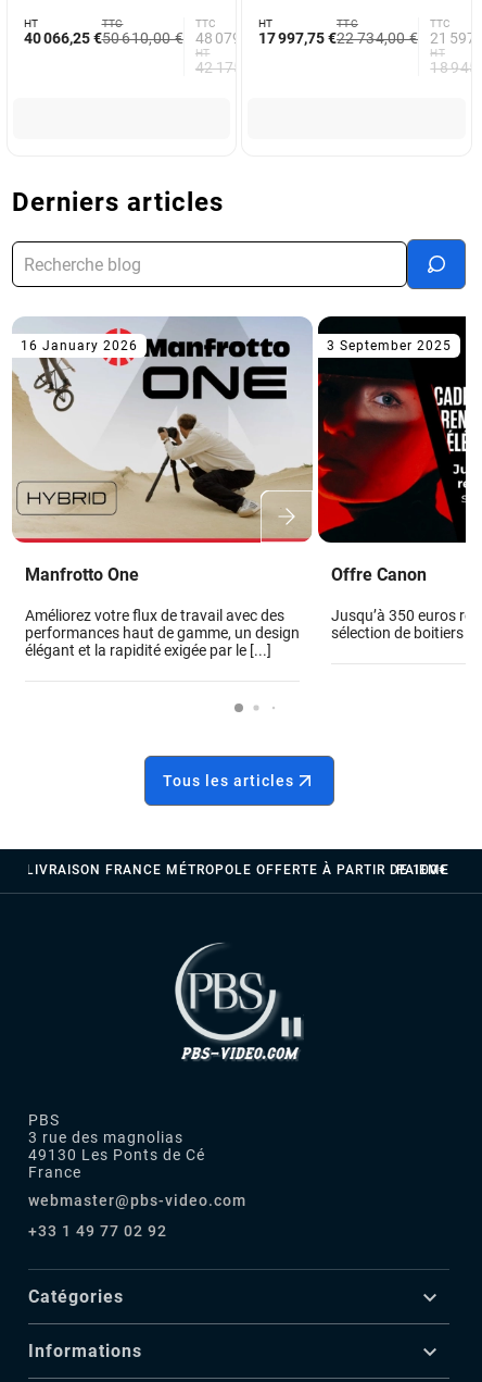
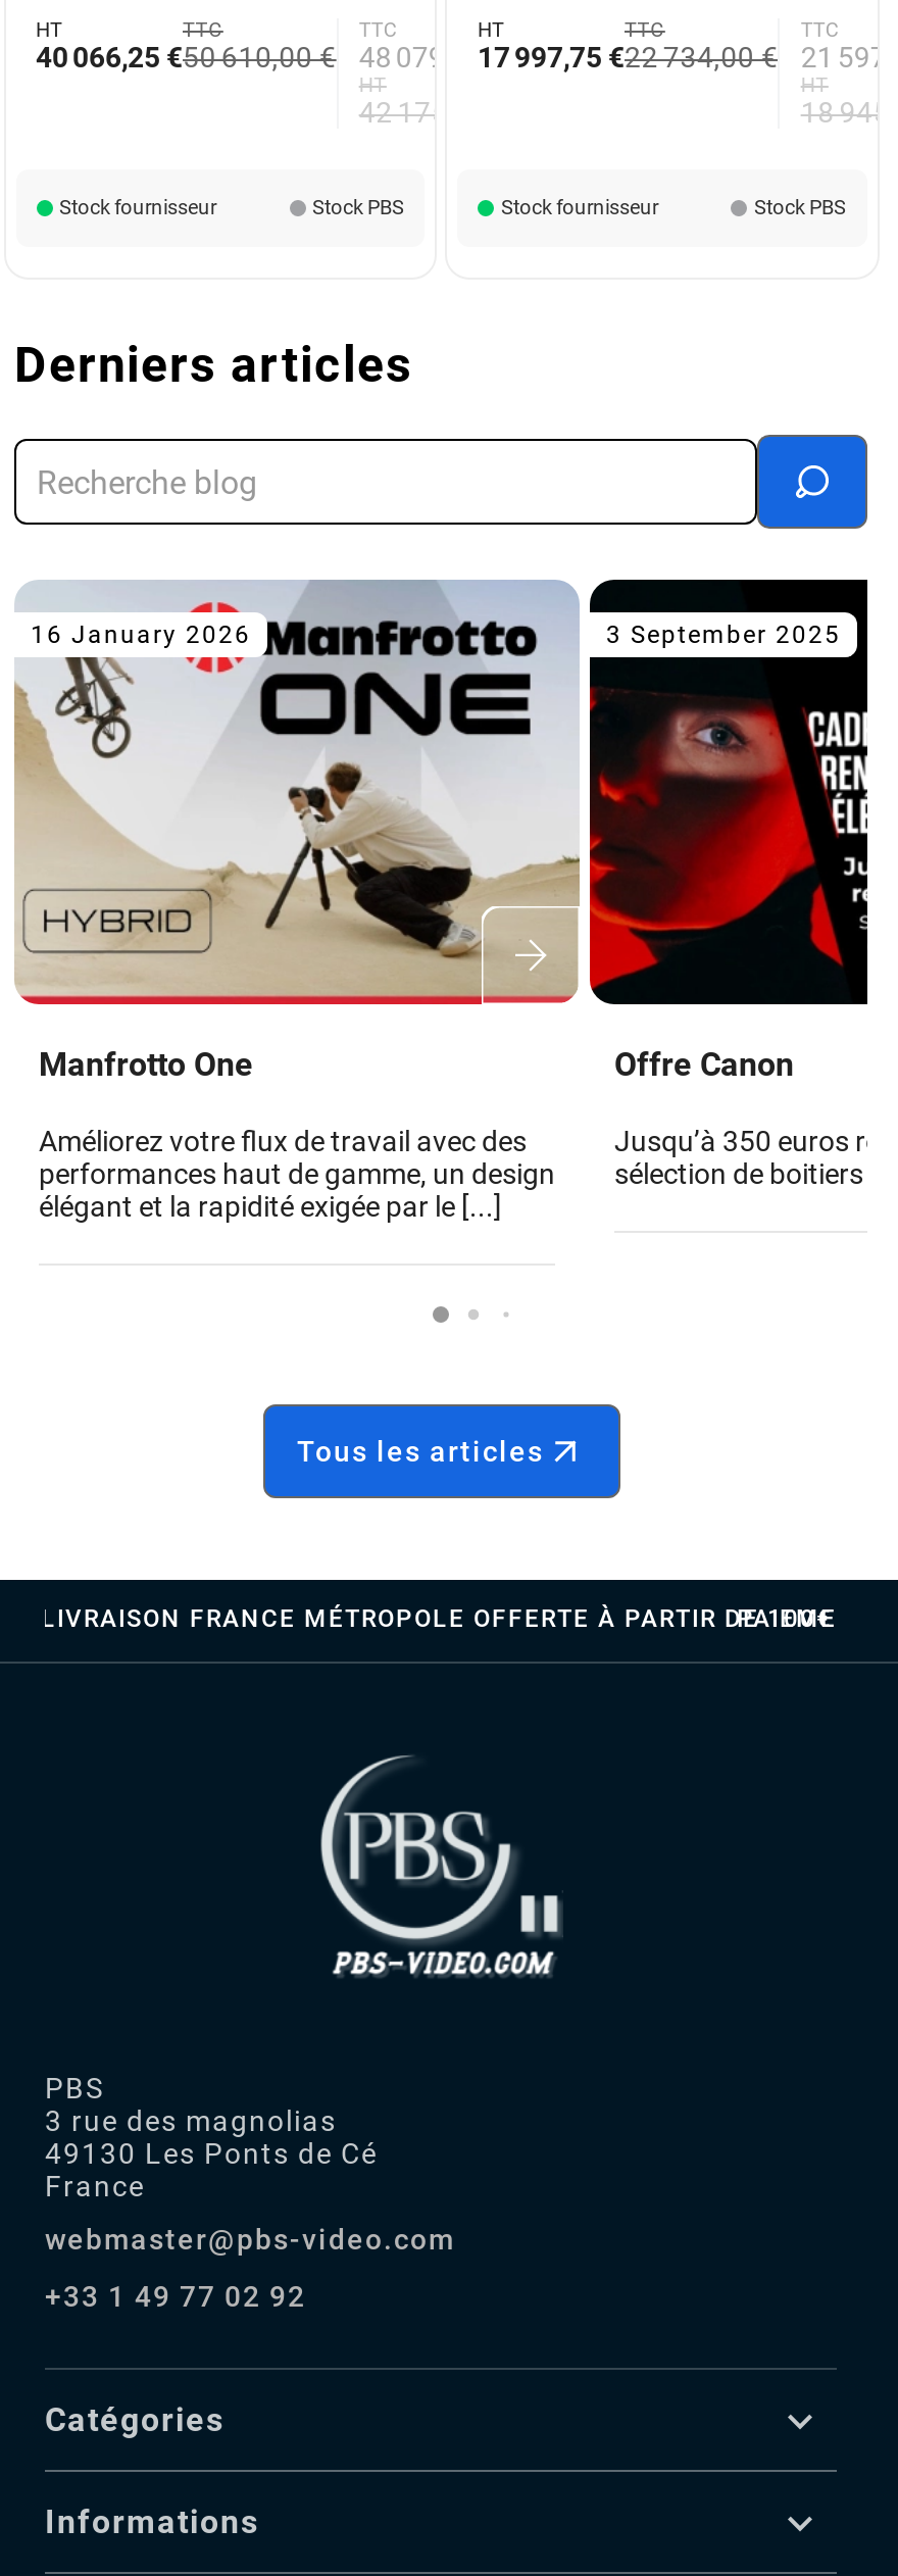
+ Stock fournisseur
+ Stock PBS

+ Stock fournisseur
+ Stock PBS
